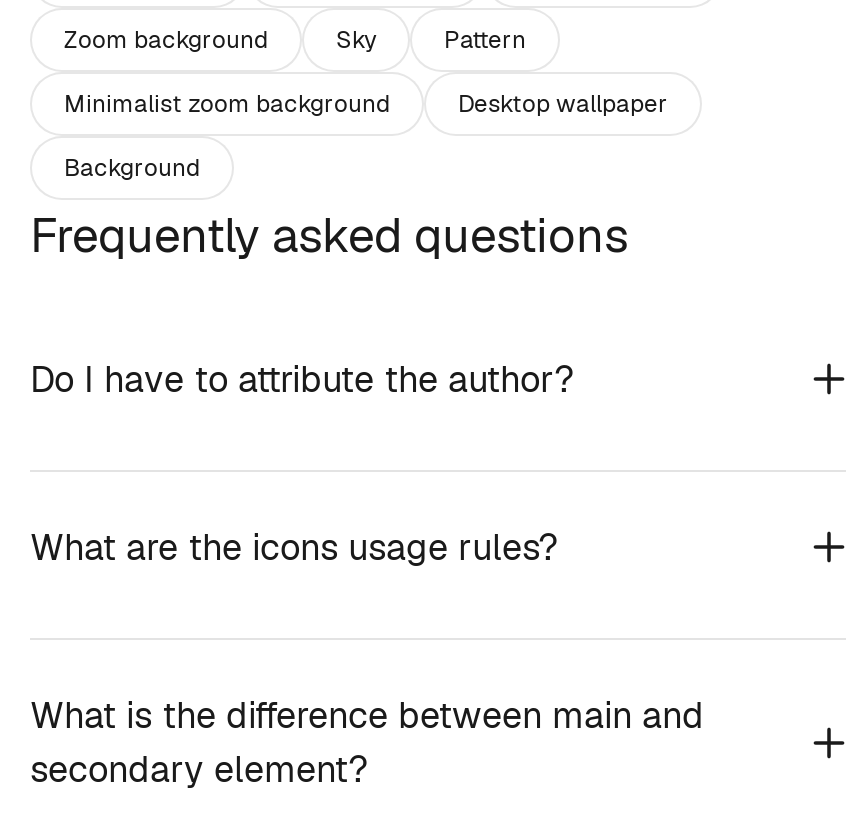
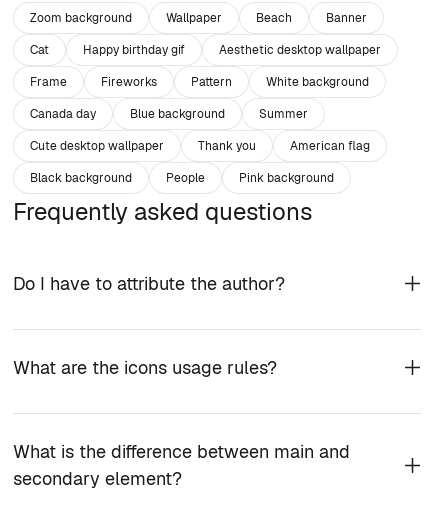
- Sky
+ Wallpaper
+ Beach
+ Banner
+ Cat
+ Happy birthday gif
+ Aesthetic desktop wallpaper
+ Frame
+ Fireworks

- Minimalist zoom background
- Desktop wallpaper
- Background
+ White background
+ Canada day
+ Blue background
+ Summer
+ Cute desktop wallpaper
+ Thank you
+ American flag
+ Black background
+ People
+ Pink background
